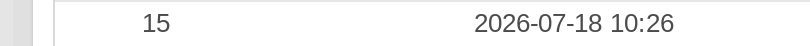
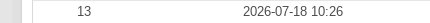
- 15
+ 13
